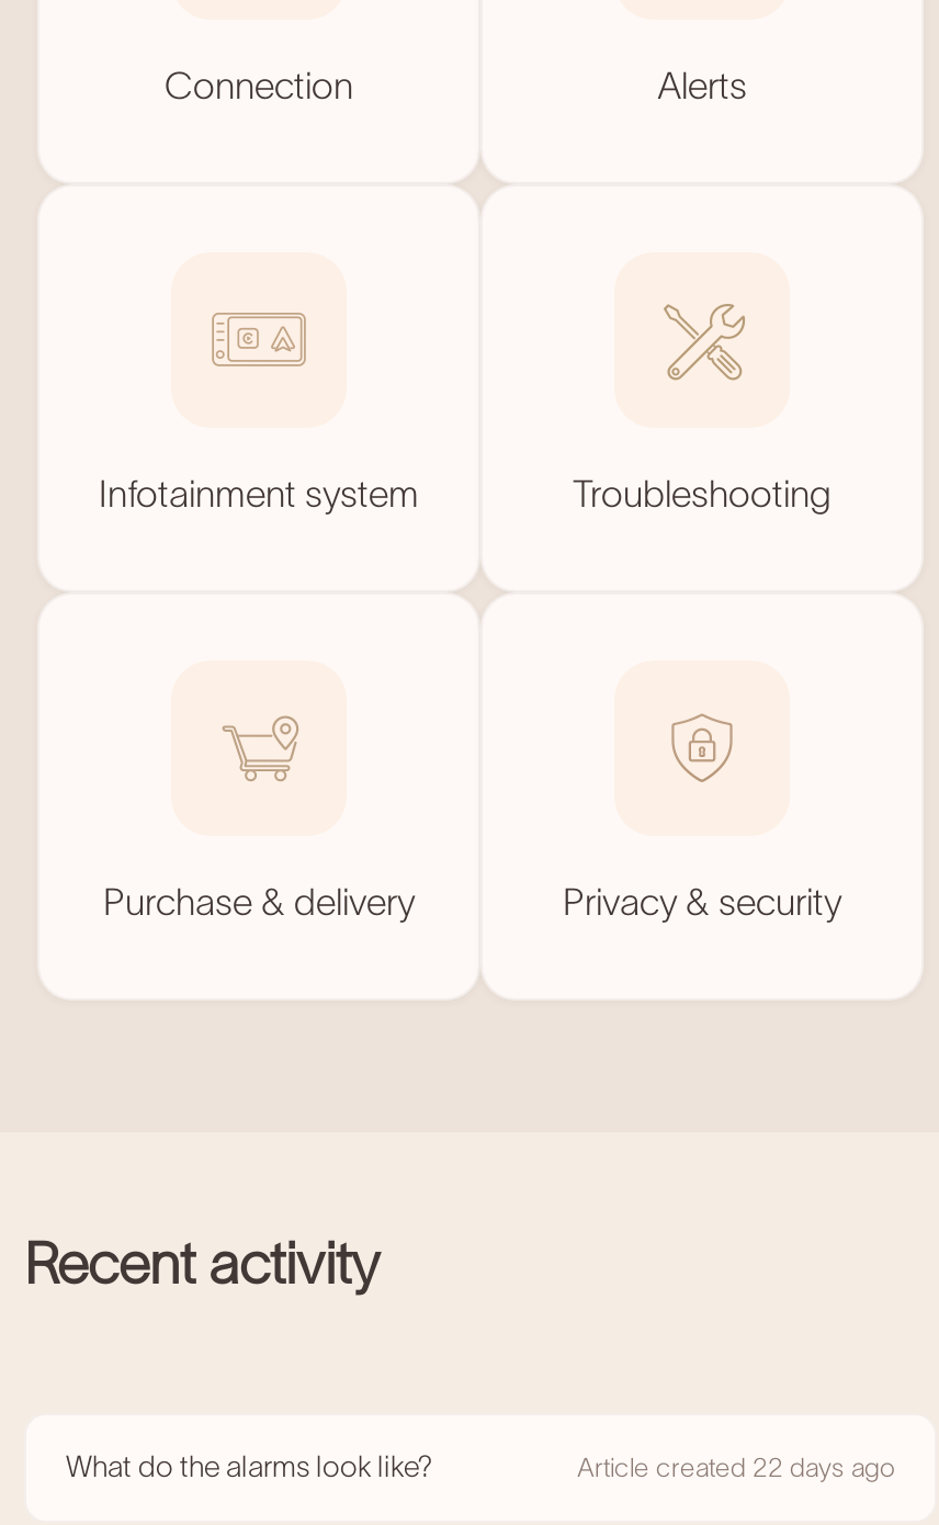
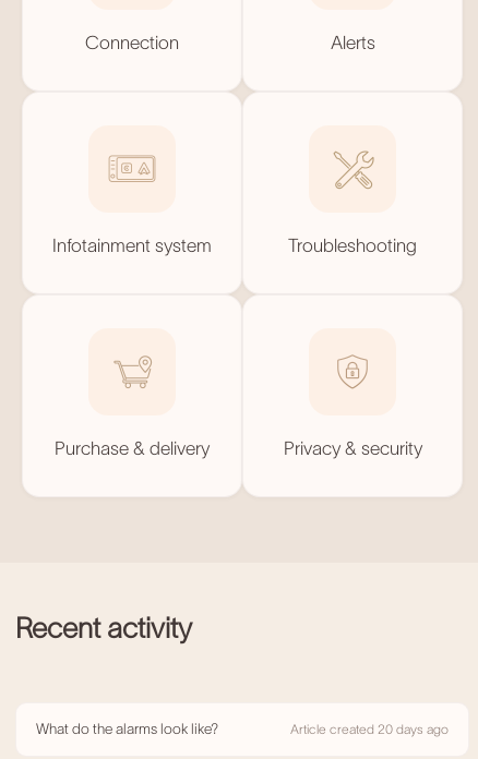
- Article created 22 days ago
+ Article created 20 days ago
